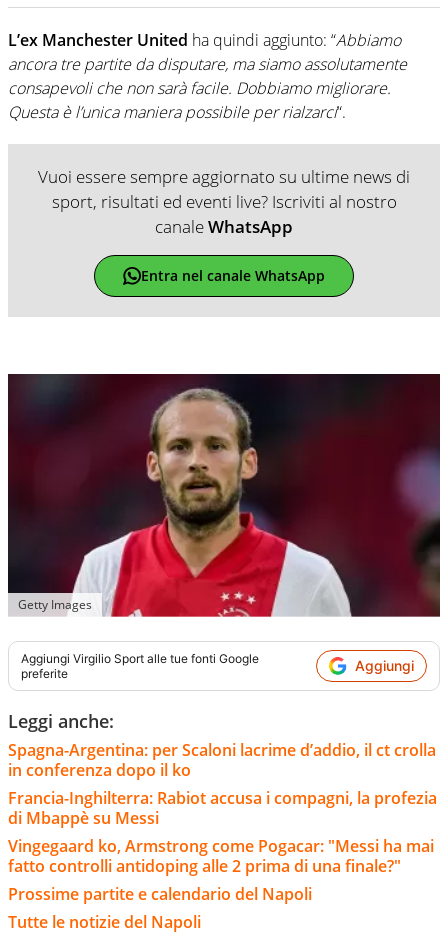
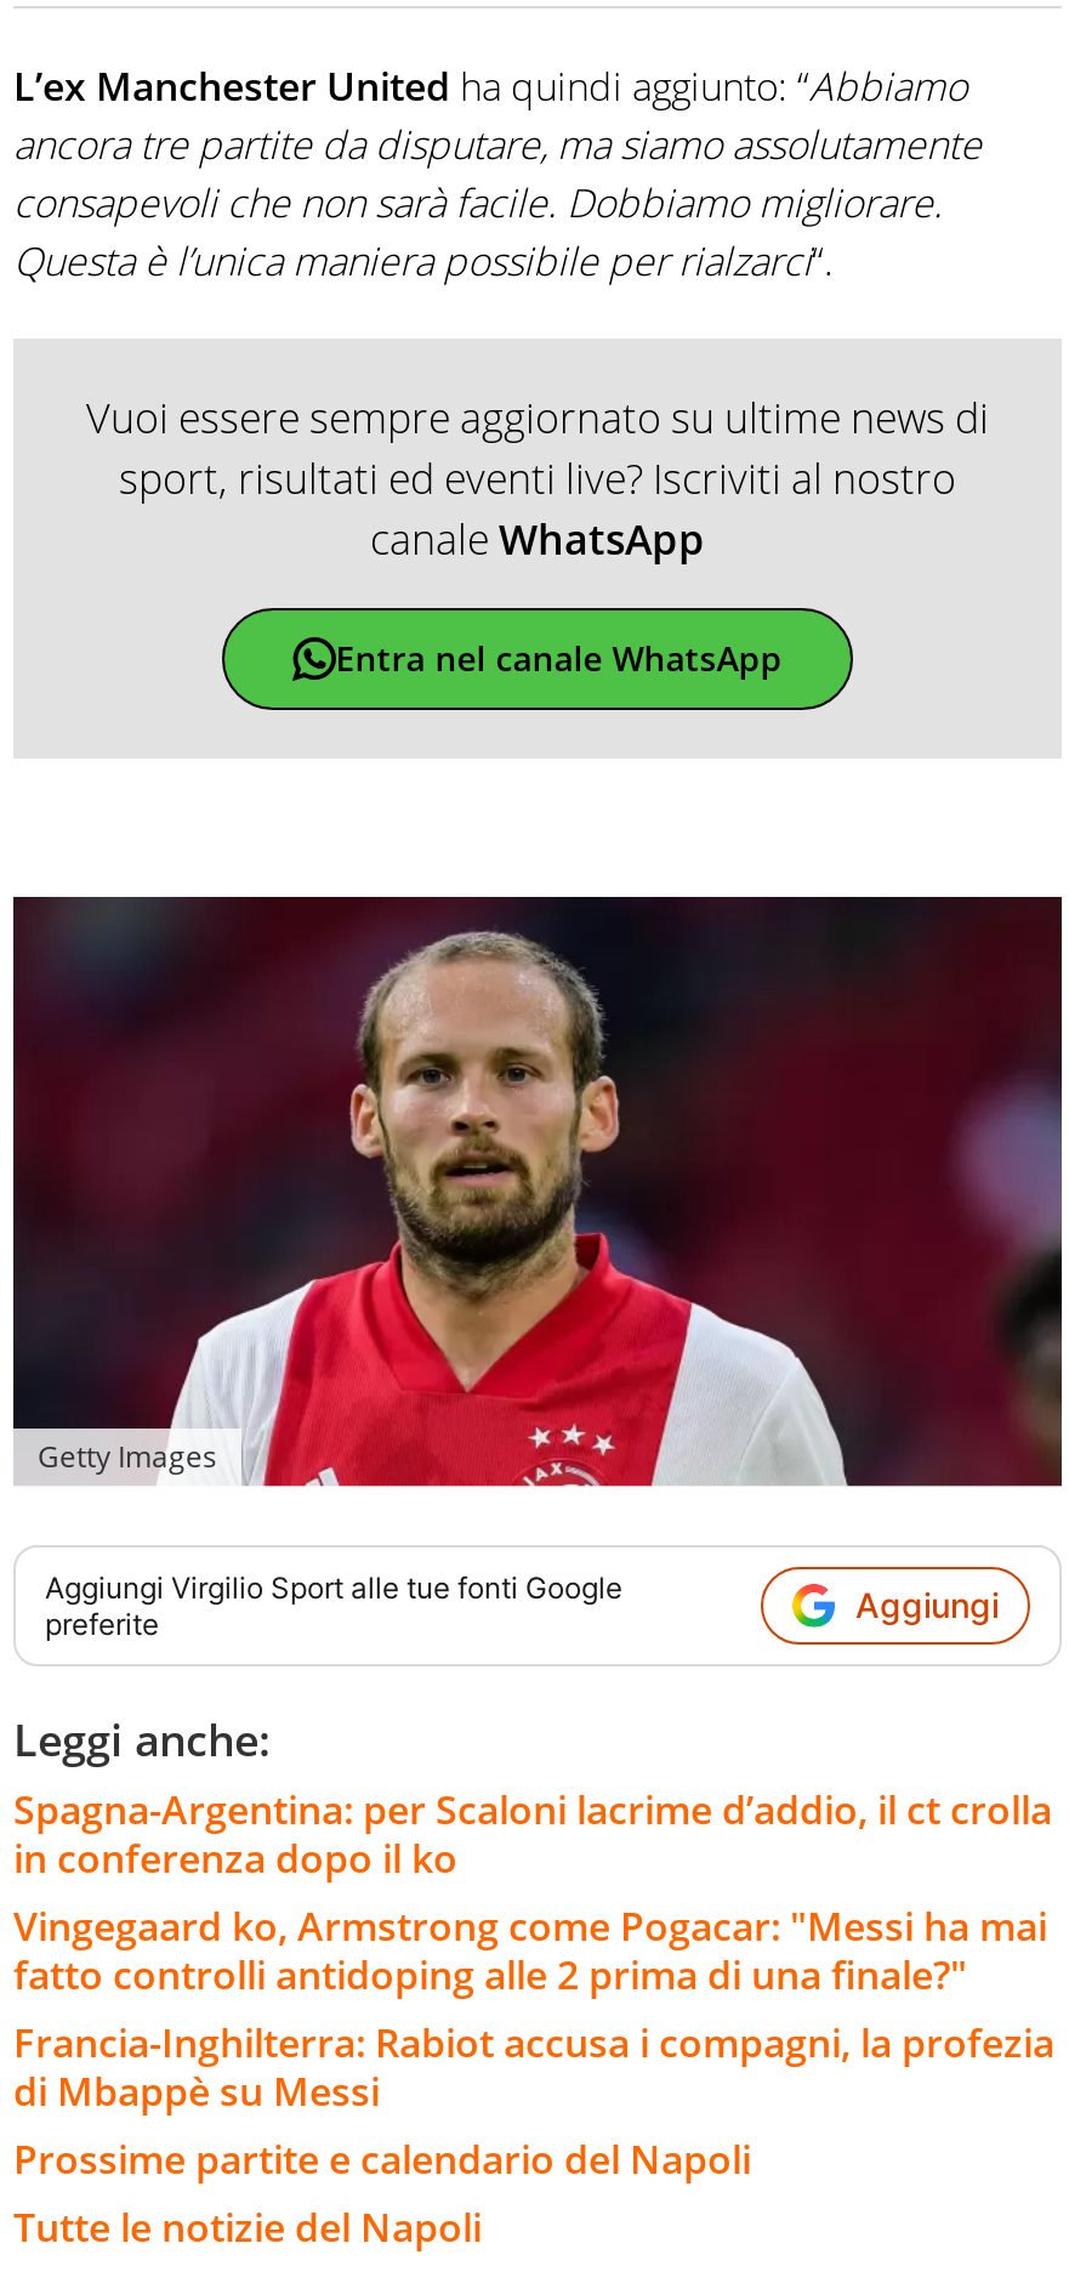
moved down: Francia-Inghilterra: Rabiot accusa i compagni, la profezia | di Mbappè su Messi

moved up: Vingegaard ko, Armstrong come Pogacar: "Messi ha mai | fatto controlli antidoping alle 2 prima di una finale?"
